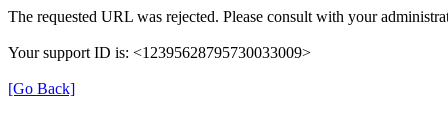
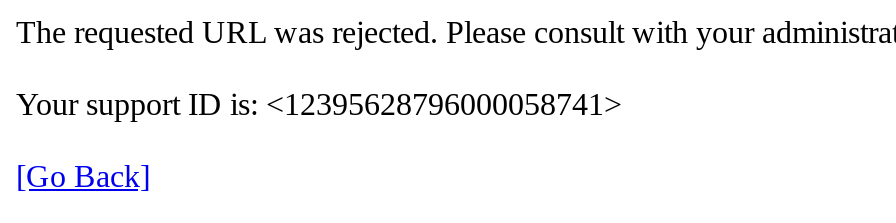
- Your support ID is: <12395628795730033009>
+ Your support ID is: <12395628796000058741>
